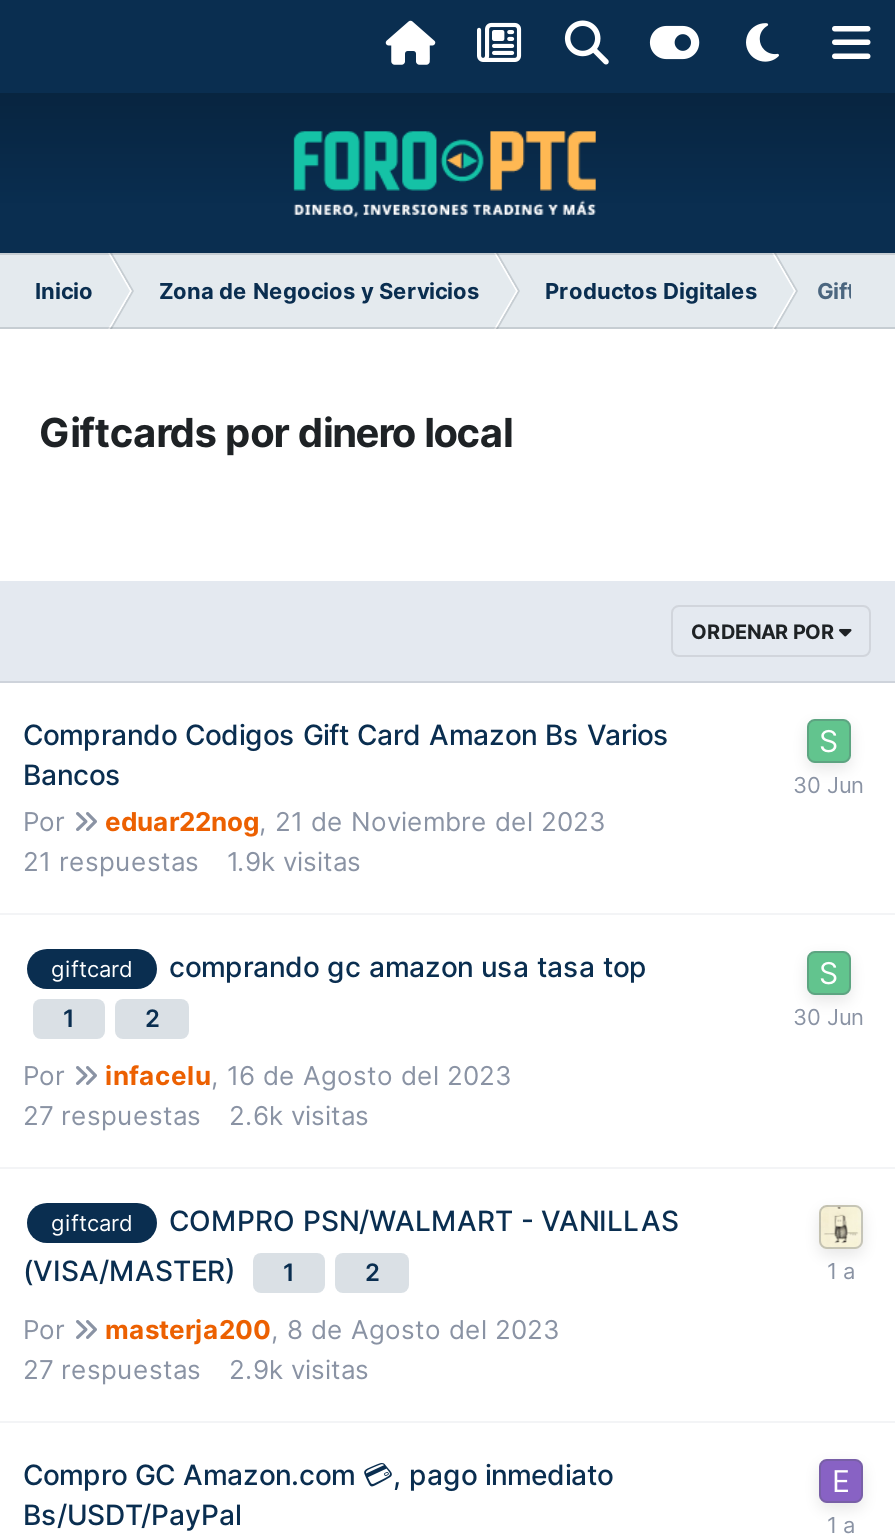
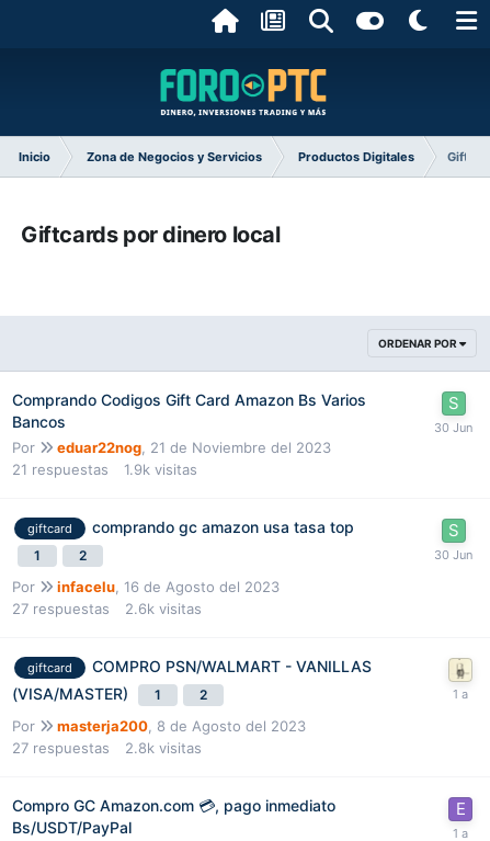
- 27 respuestas 2.9k visitas
+ 27 respuestas 2.8k visitas
